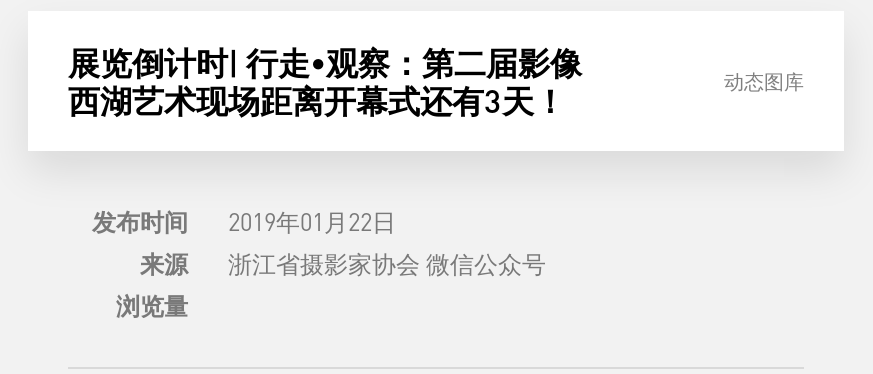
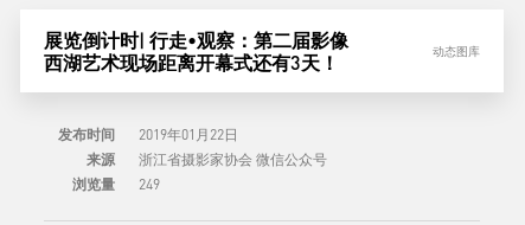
+ 249
